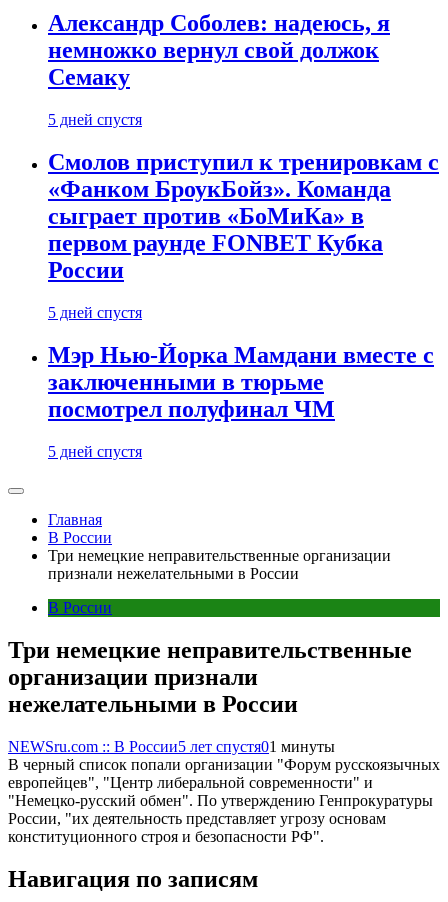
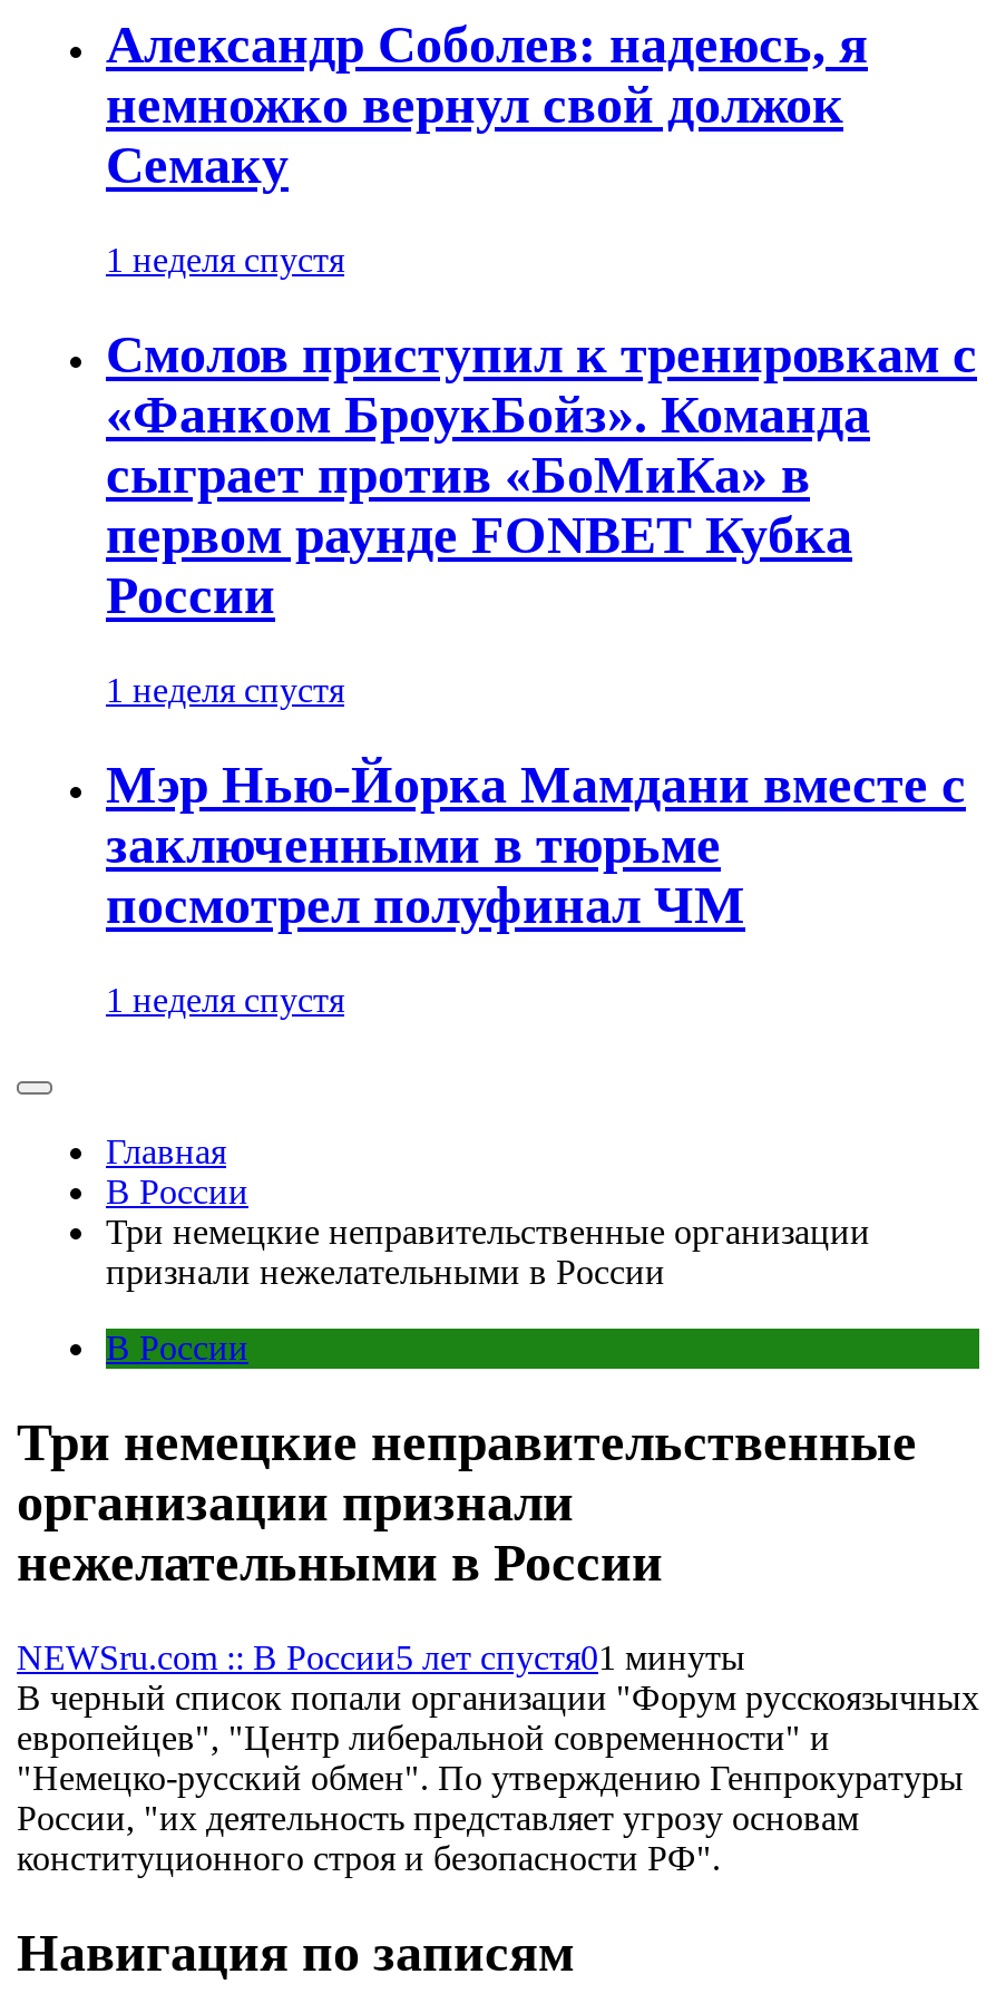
- 5 дней спустя
+ 1 неделя спустя

- 5 дней спустя
+ 1 неделя спустя

- 5 дней спустя
+ 1 неделя спустя
